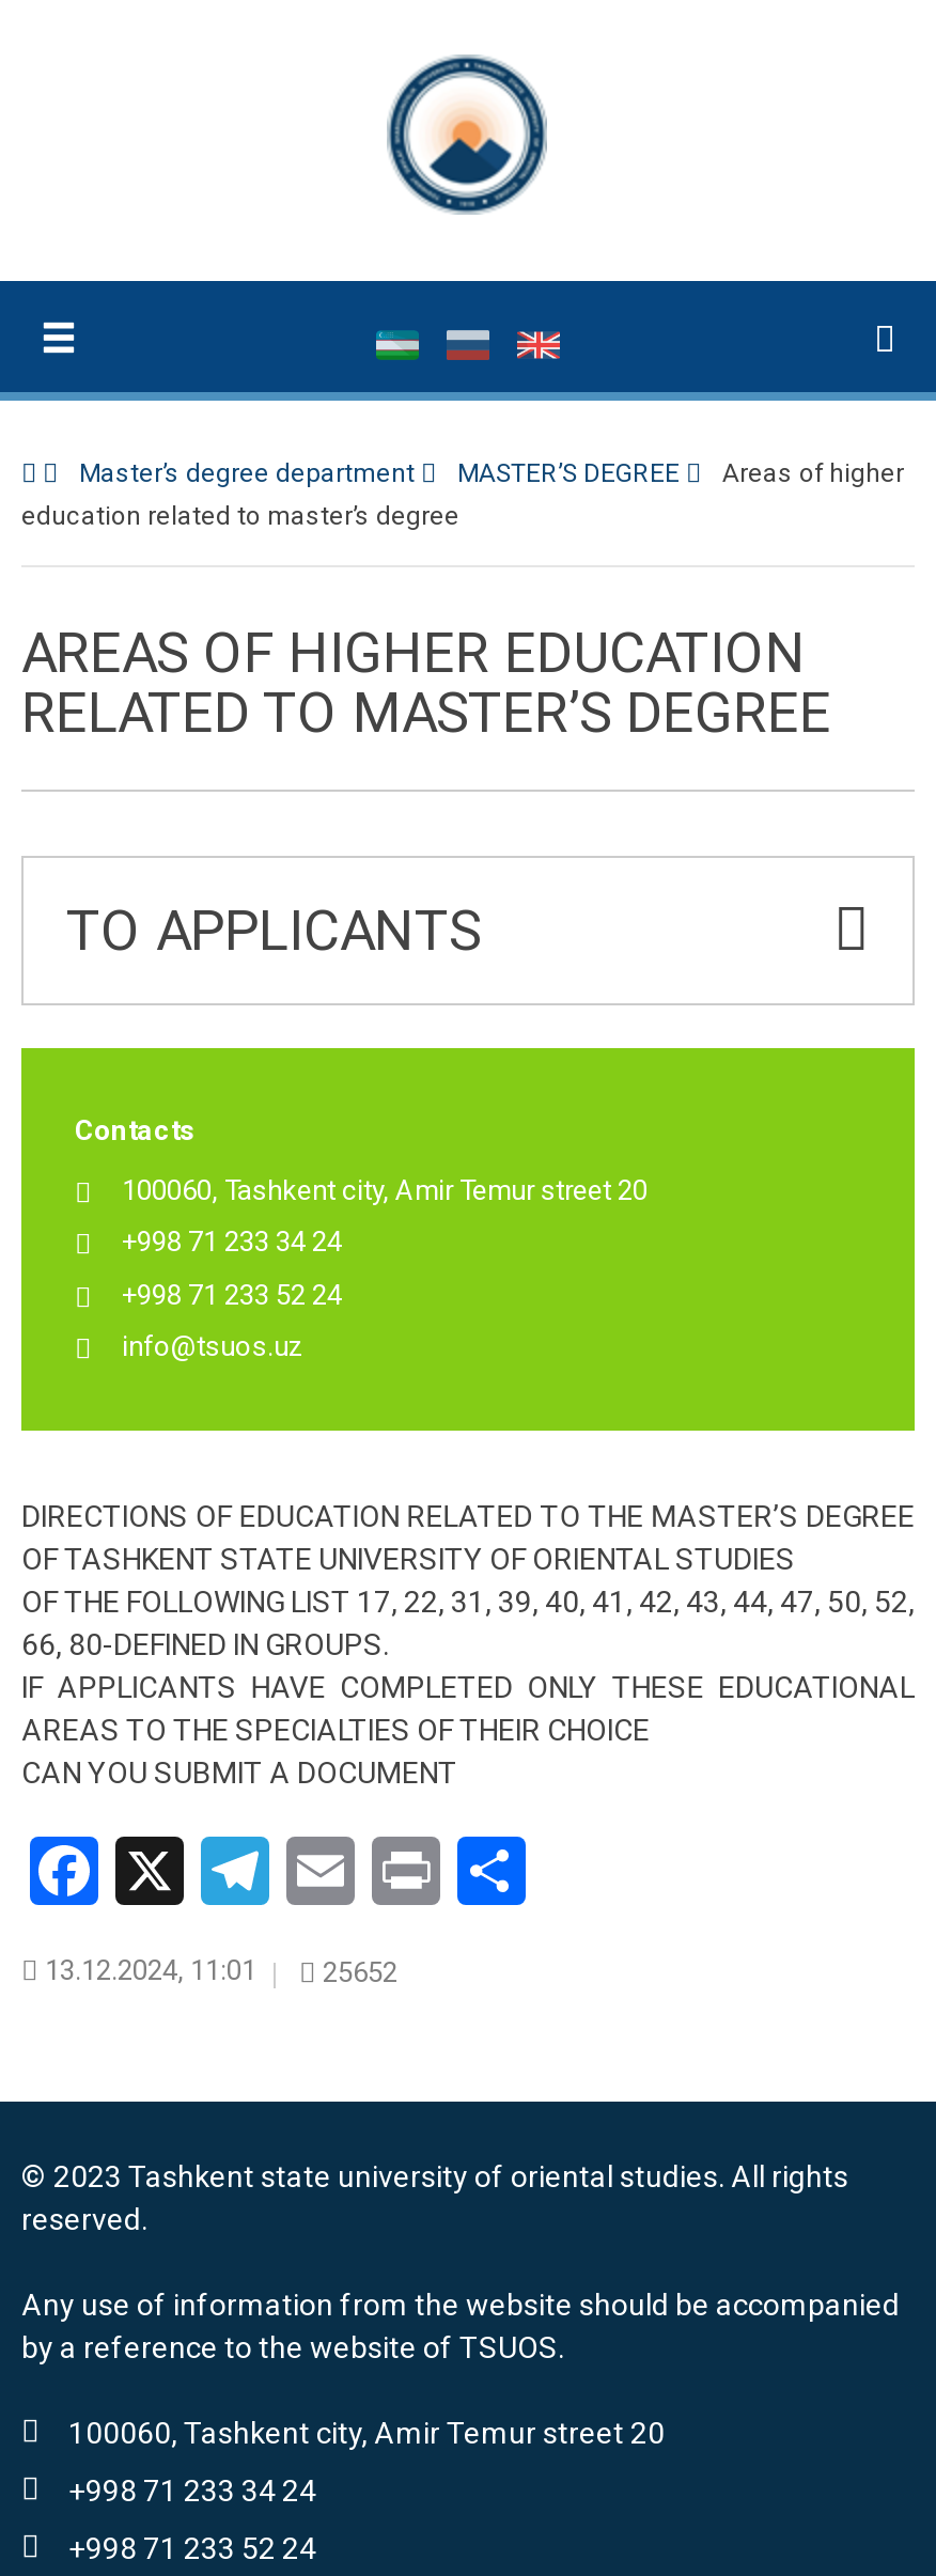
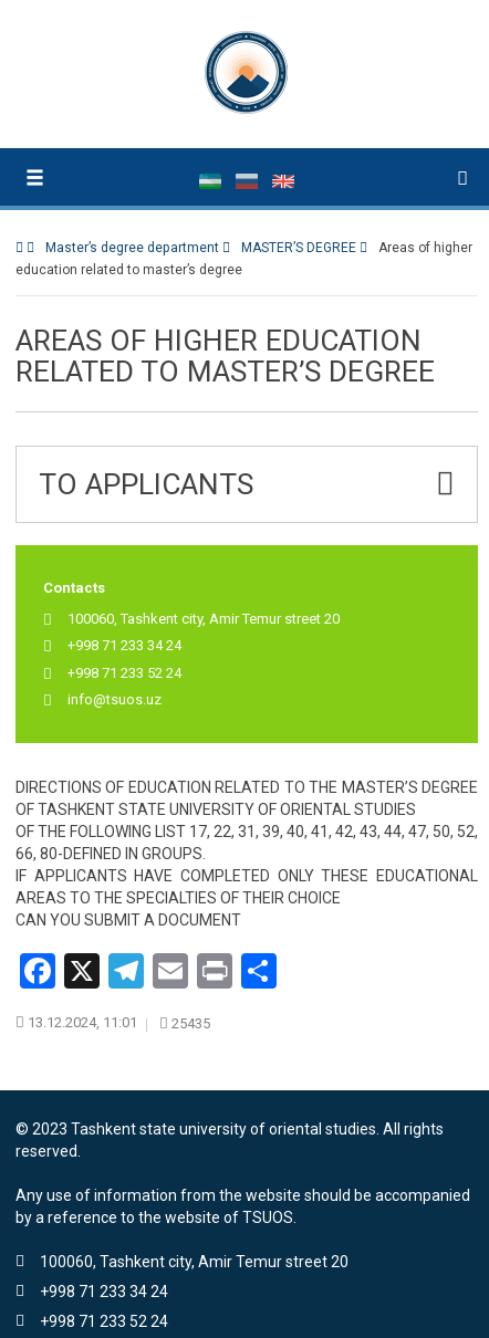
- 13.12.2024, 11:01 25652
+ 13.12.2024, 11:01 25435
